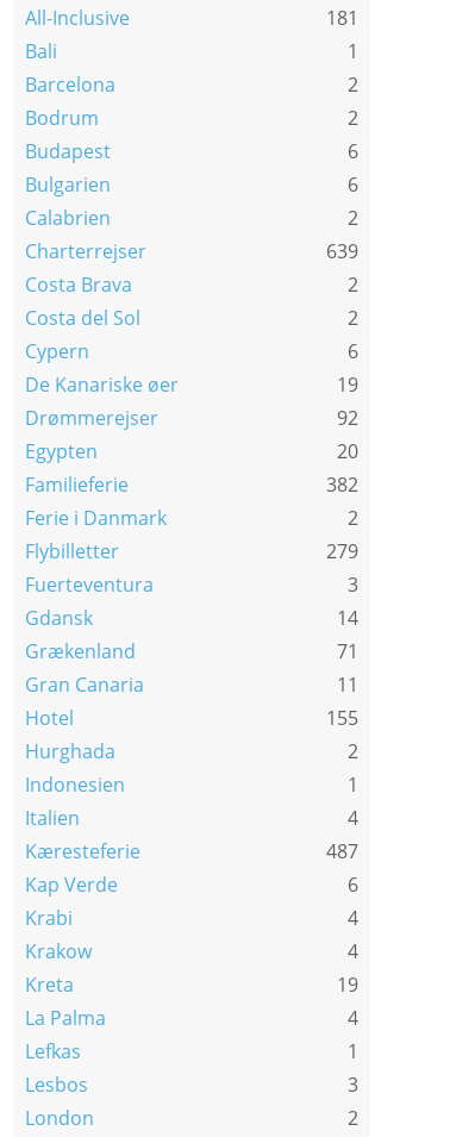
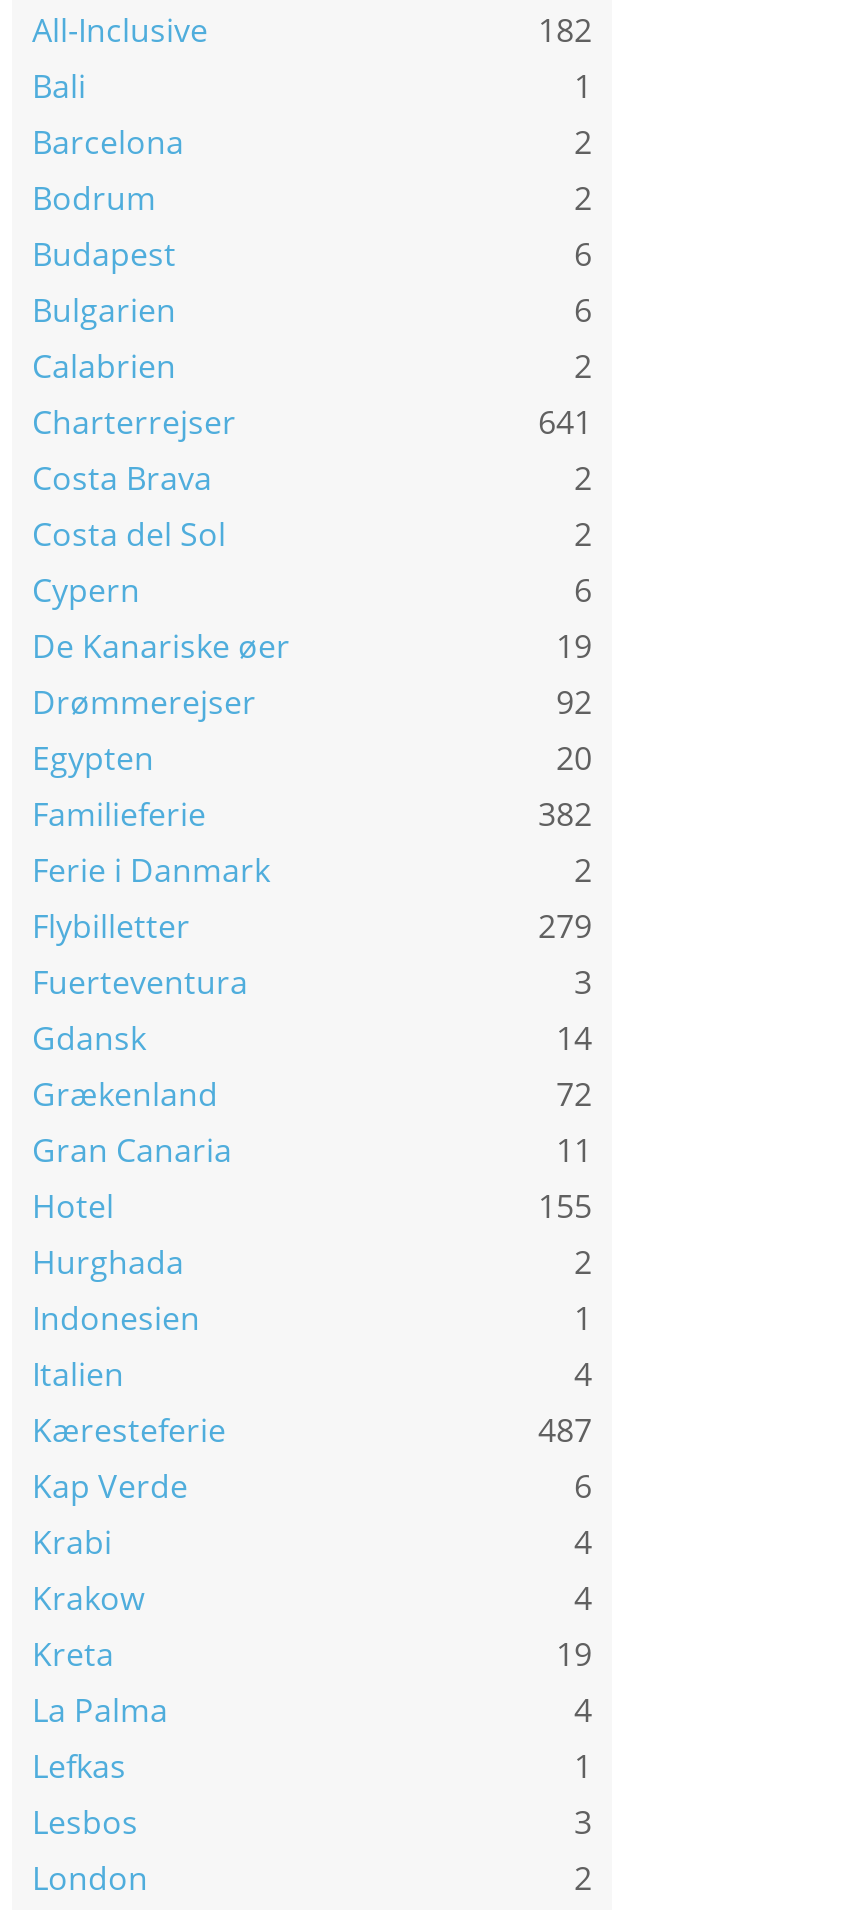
- 181
+ 182

- 639
+ 641

- 71
+ 72
